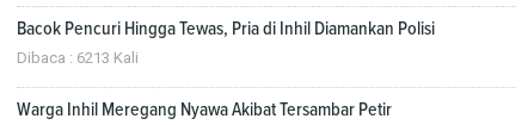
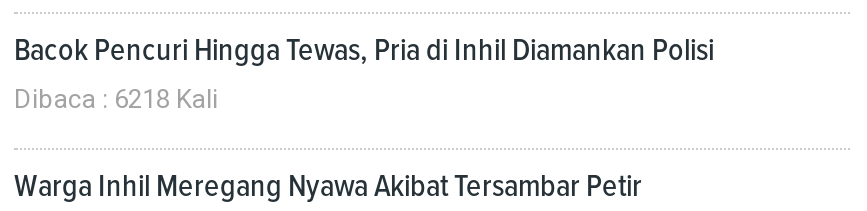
- Dibaca : 6213 Kali
+ Dibaca : 6218 Kali
